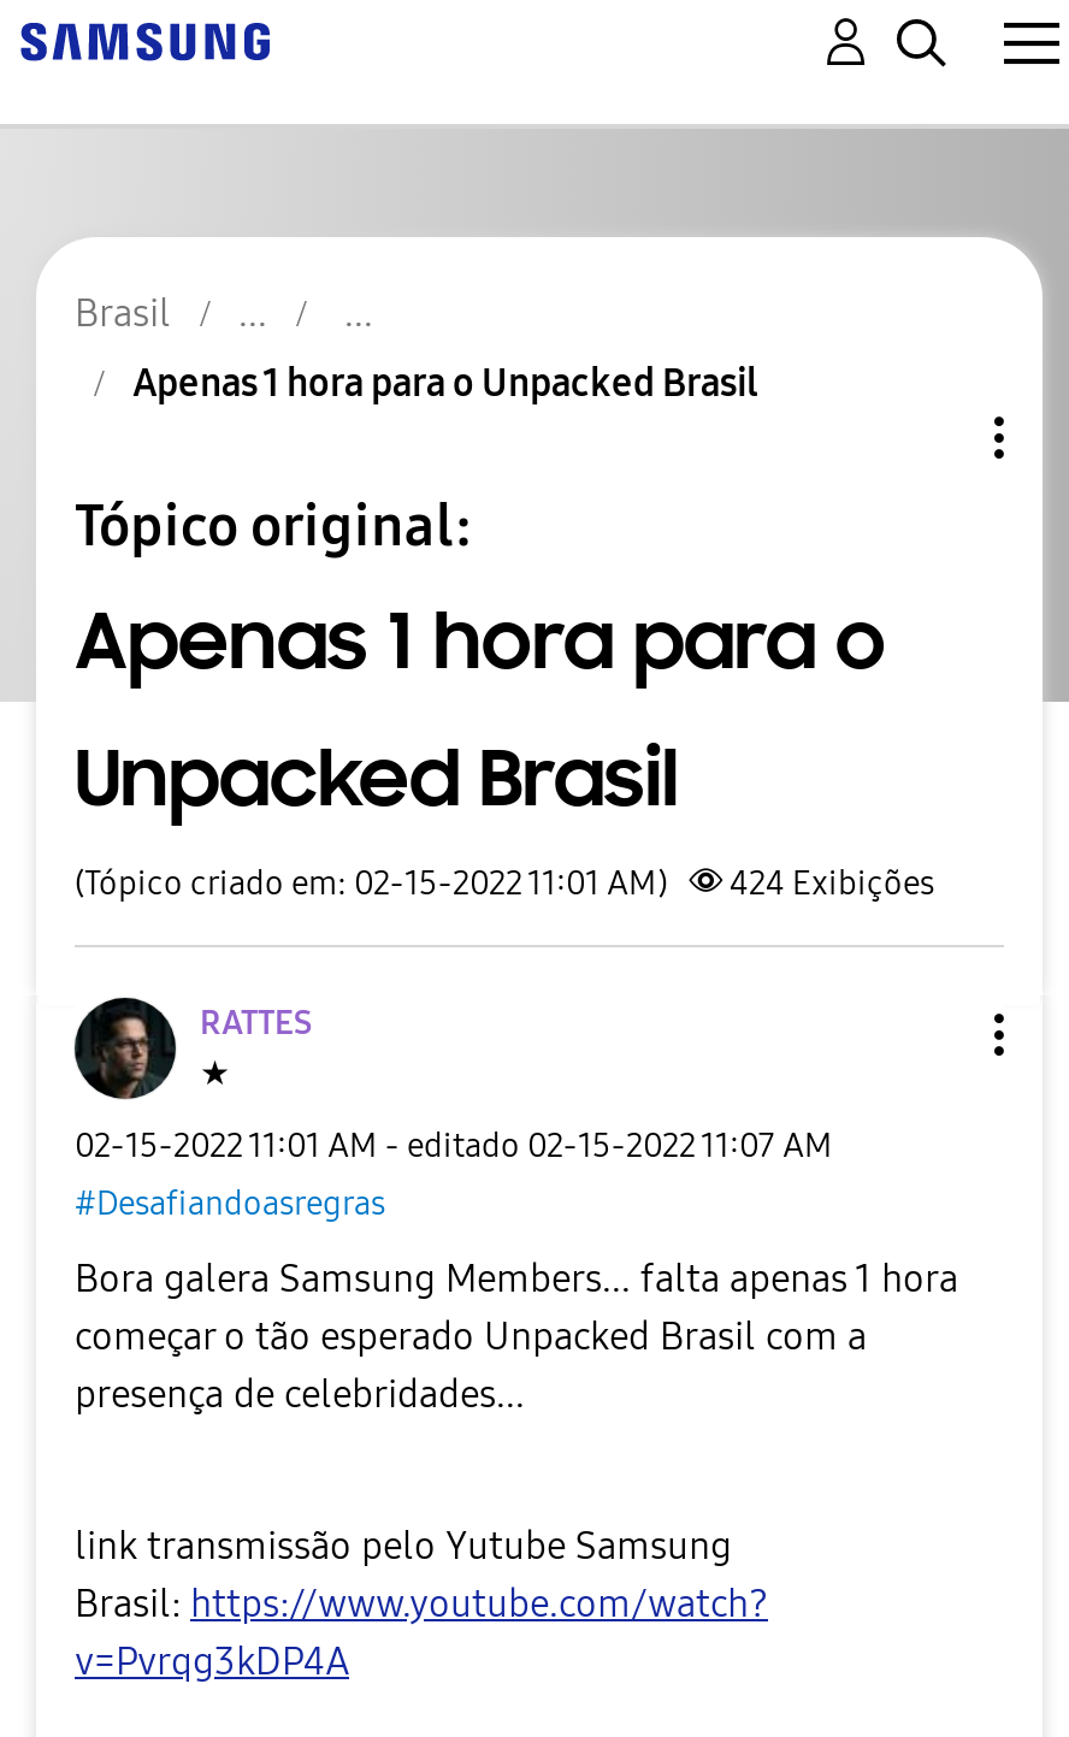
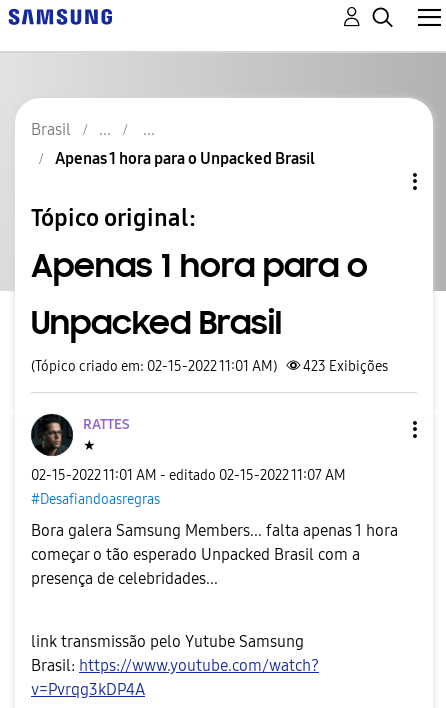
- (Tópico criado em: 02-15-2022 11:01 AM) 424 Exibições
+ (Tópico criado em: 02-15-2022 11:01 AM) 423 Exibições
